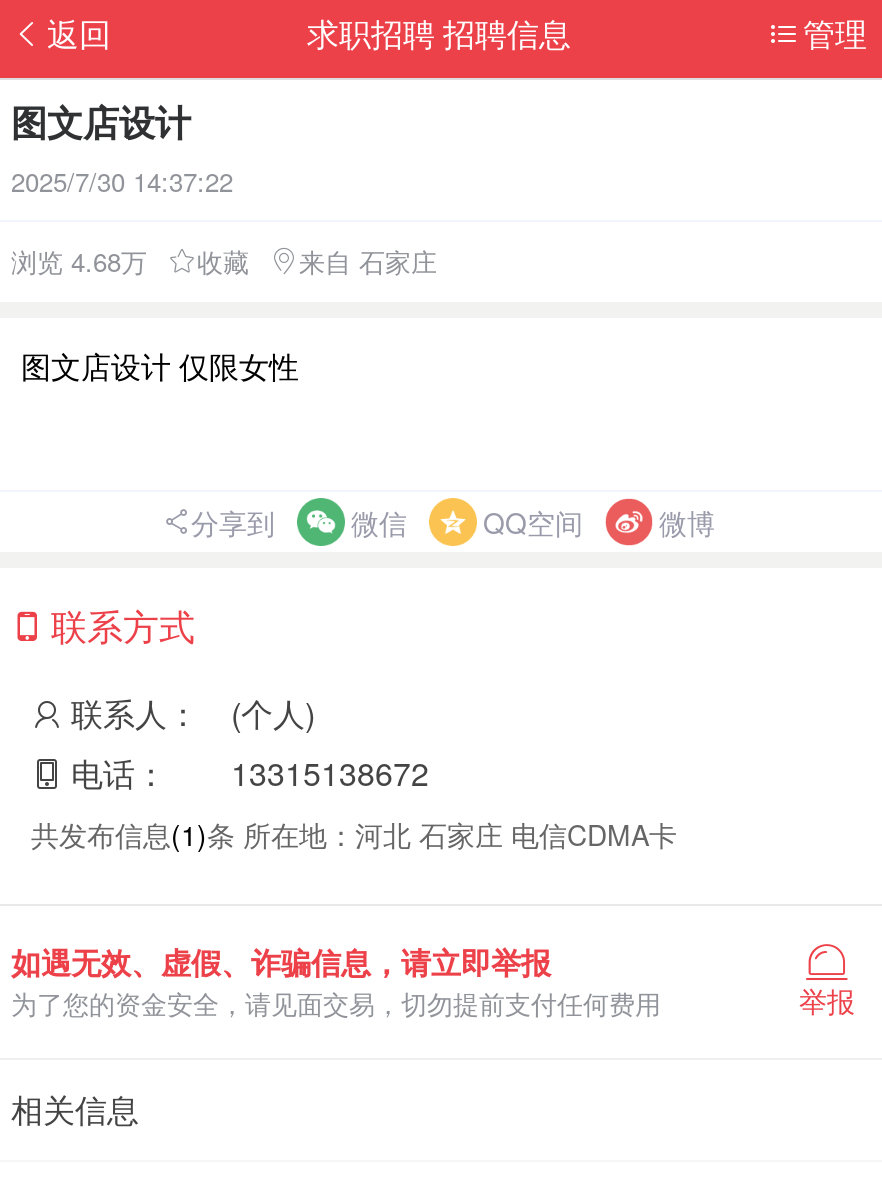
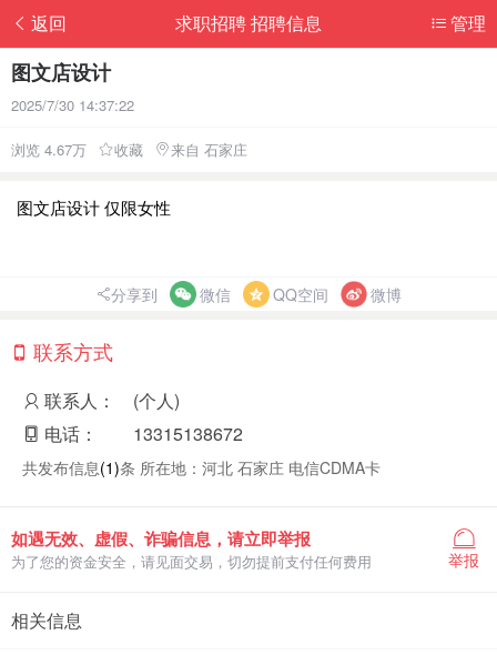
- 浏览 4.68万 收藏 来自 石家庄
+ 浏览 4.67万 收藏 来自 石家庄
